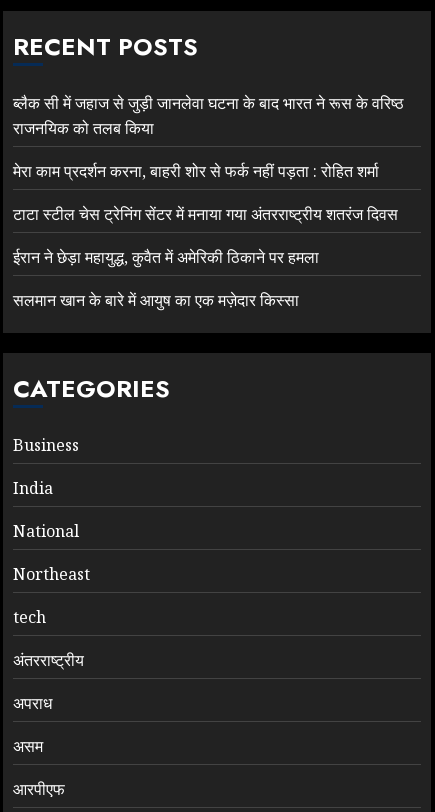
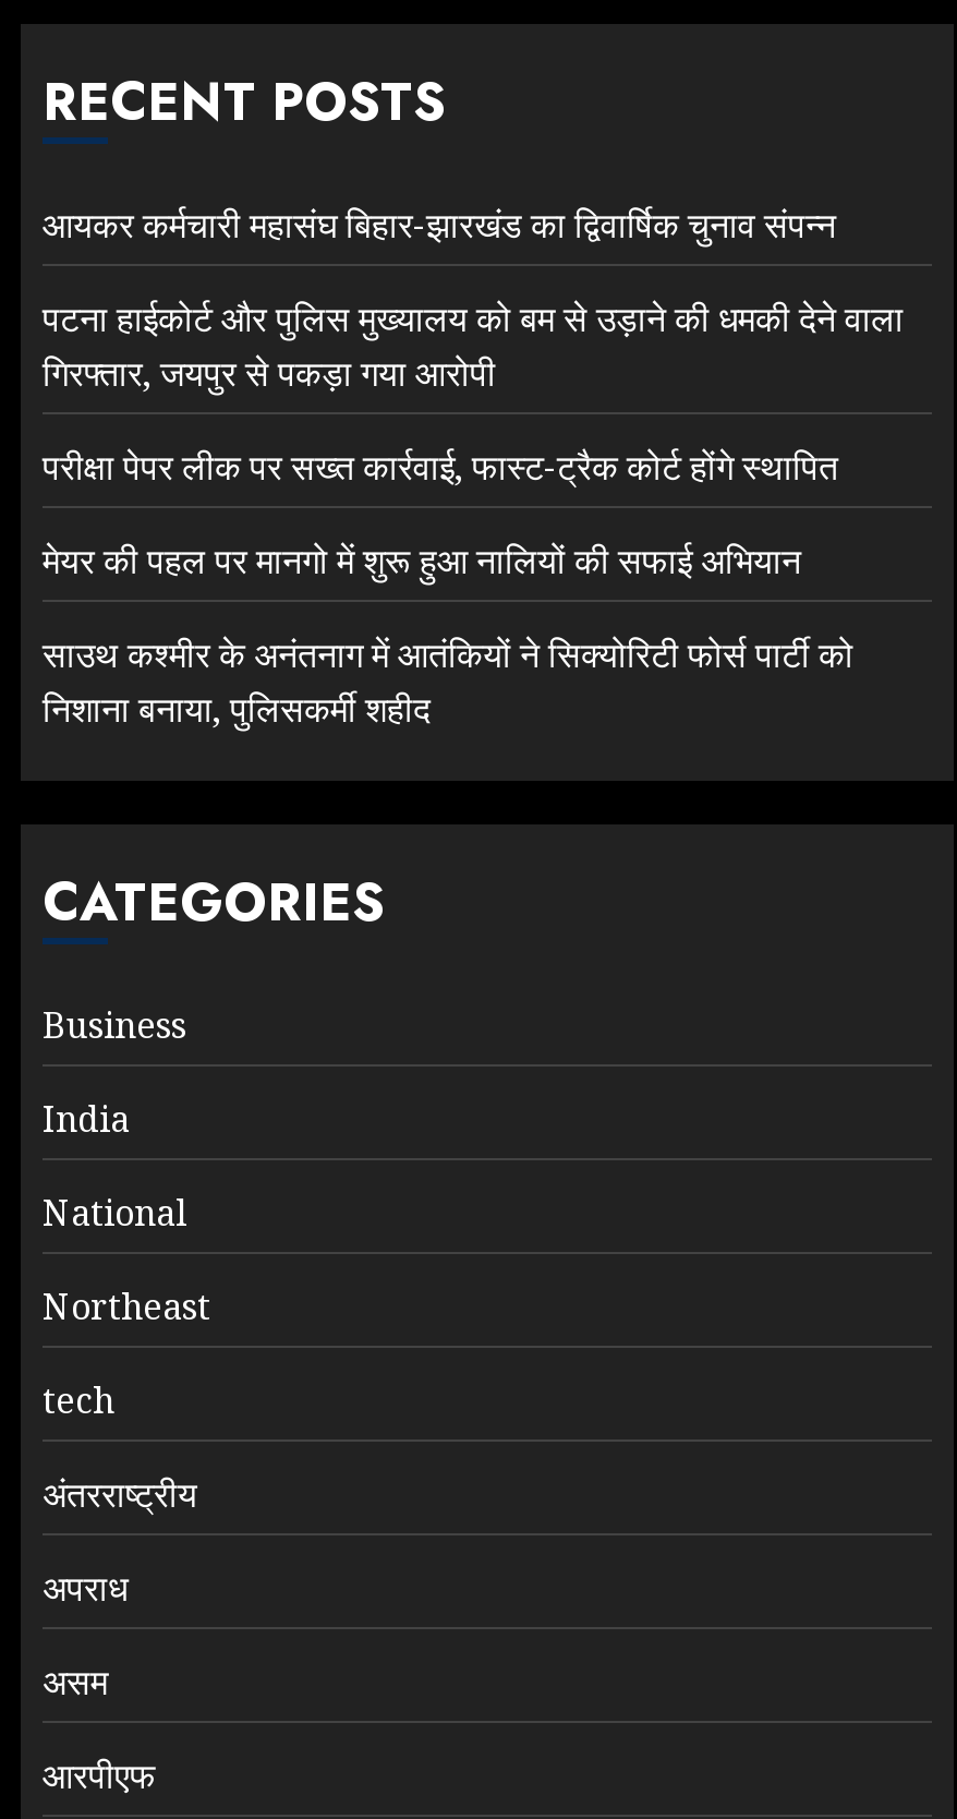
- ब्लैक सी में जहाज से जुड़ी जानलेवा घटना के बाद भारत ने रूस के वरिष्ठ
- राजनयिक को तलब किया
+ आयकर कर्मचारी महासंघ बिहार-झारखंड का द्विवार्षिक चुनाव संपन्न

- मेरा काम प्रदर्शन करना, बाहरी शोर से फर्क नहीं पड़ता : रोहित शर्मा
+ पटना हाईकोर्ट और पुलिस मुख्यालय को बम से उड़ाने की धमकी देने वाला
+ गिरफ्तार, जयपुर से पकड़ा गया आरोपी

- टाटा स्टील चेस ट्रेनिंग सेंटर में मनाया गया अंतरराष्ट्रीय शतरंज दिवस
+ परीक्षा पेपर लीक पर सख्त कार्रवाई, फास्ट-ट्रैक कोर्ट होंगे स्थापित

- ईरान ने छेड़ा महायुद्ध, कुवैत में अमेरिकी ठिकाने पर हमला
+ मेयर की पहल पर मानगो में शुरू हुआ नालियों की सफाई अभियान

- सलमान खान के बारे में आयुष का एक मज़ेदार किस्सा
+ साउथ कश्मीर के अनंतनाग में आतंकियों ने सिक्योरिटी फोर्स पार्टी को
+ निशाना बनाया, पुलिसकर्मी शहीद
